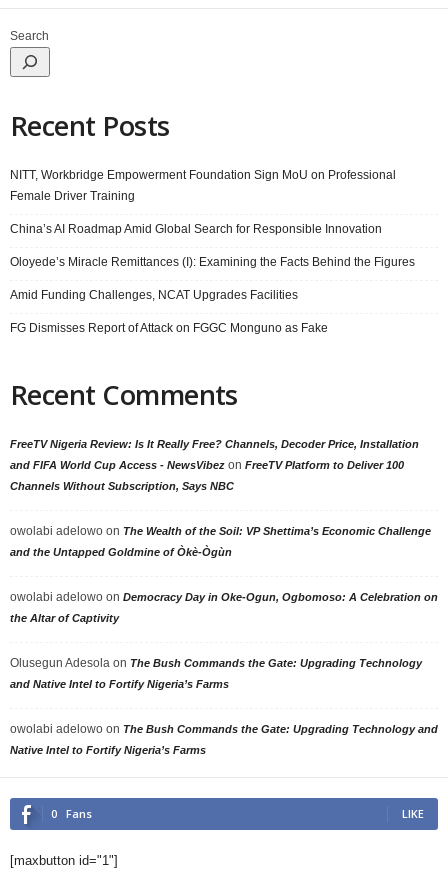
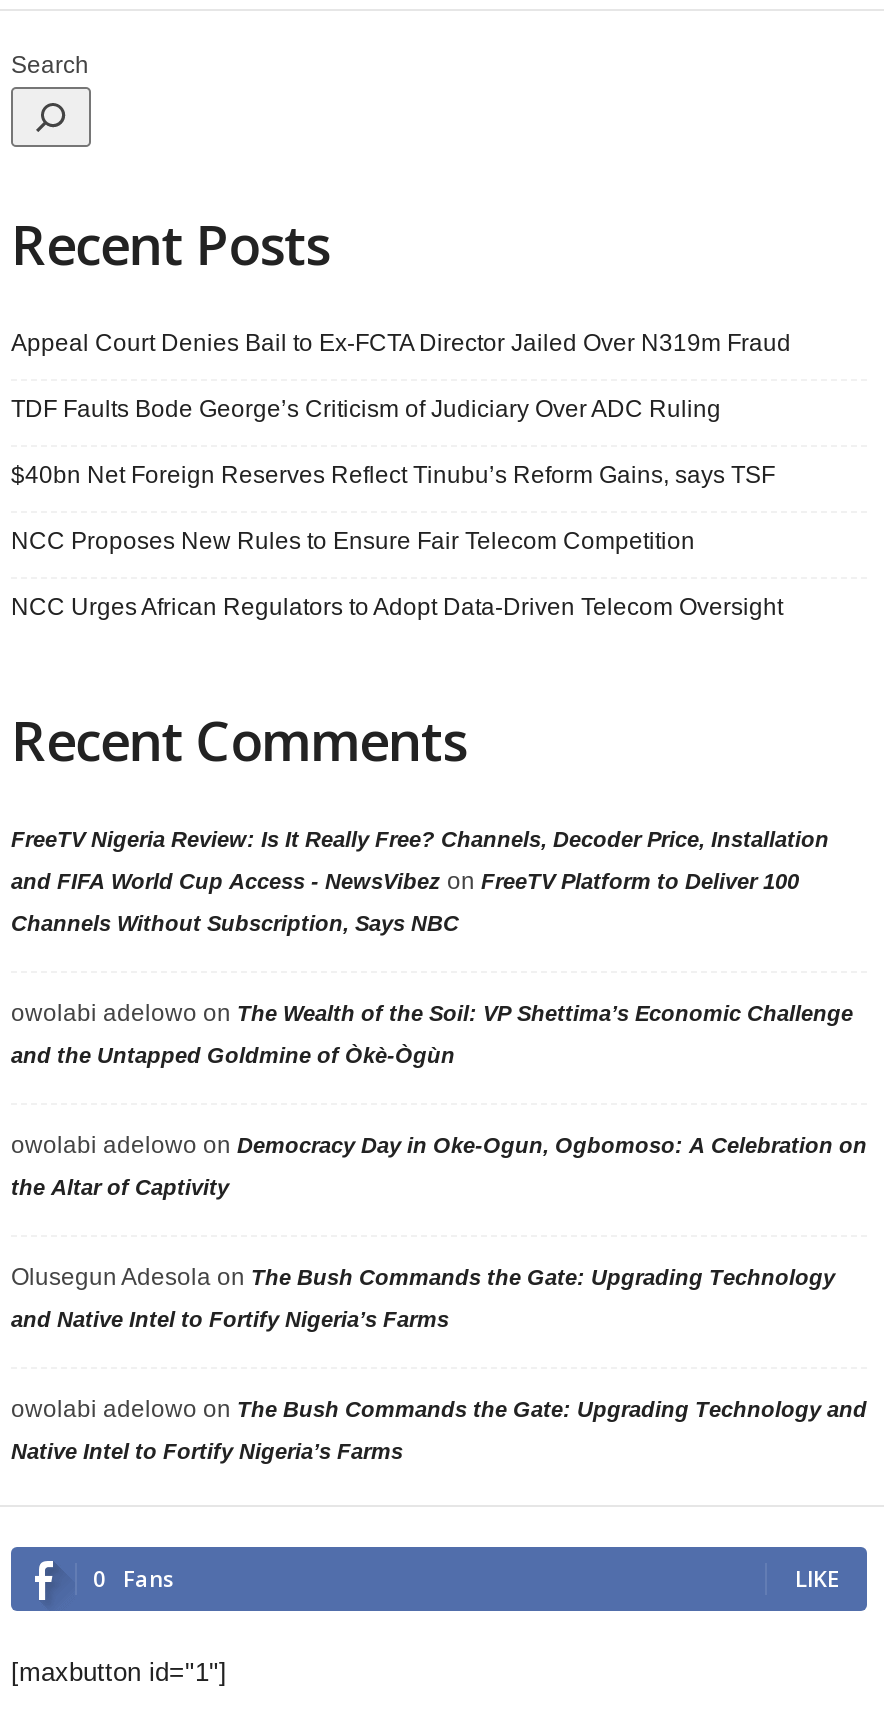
- NITT, Workbridge Empowerment Foundation Sign MoU on Professional
- Female Driver Training
- China’s AI Roadmap Amid Global Search for Responsible Innovation
- Oloyede’s Miracle Remittances (I): Examining the Facts Behind the Figures
- Amid Funding Challenges, NCAT Upgrades Facilities
- FG Dismisses Report of Attack on FGGC Monguno as Fake
+ Appeal Court Denies Bail to Ex-FCTA Director Jailed Over N319m Fraud
+ TDF Faults Bode George’s Criticism of Judiciary Over ADC Ruling
+ $40bn Net Foreign Reserves Reflect Tinubu’s Reform Gains, says TSF
+ NCC Proposes New Rules to Ensure Fair Telecom Competition
+ NCC Urges African Regulators to Adopt Data-Driven Telecom Oversight
